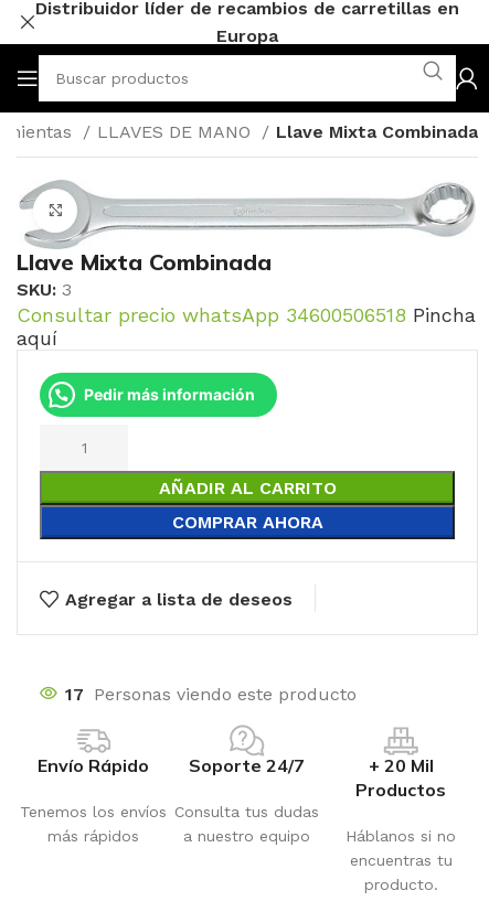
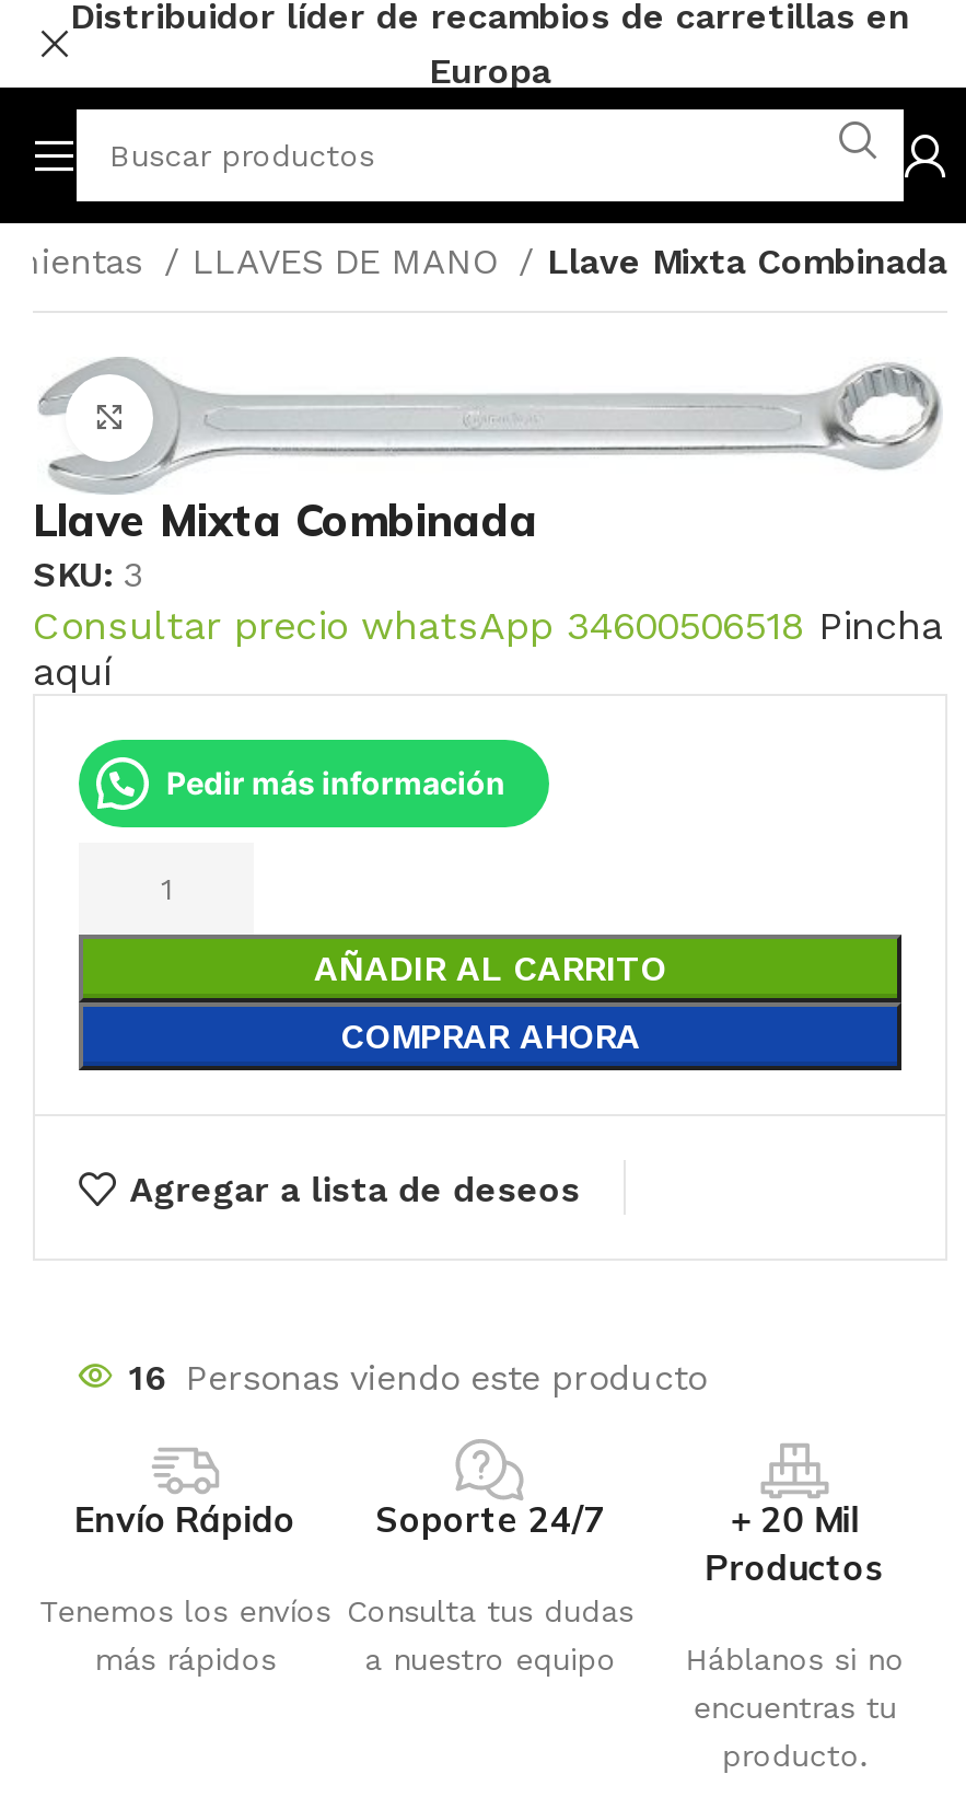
- 17 Personas viendo este producto
+ 16 Personas viendo este producto
